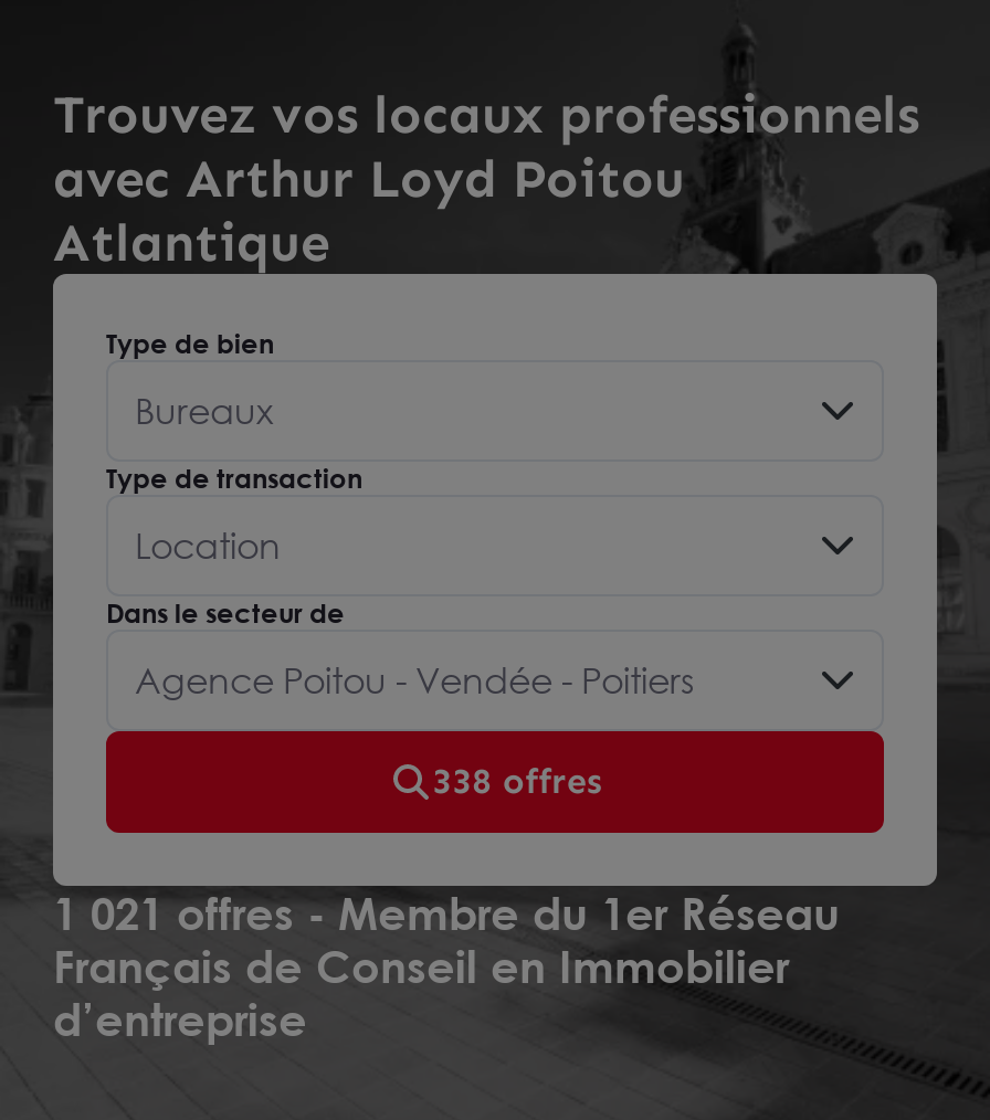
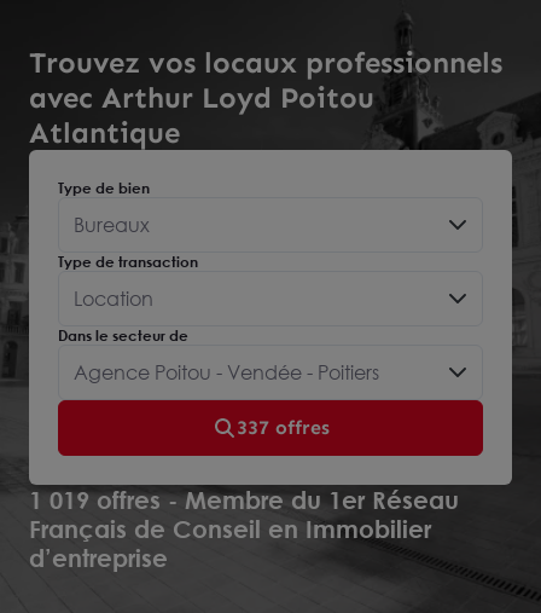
- 338 offres
+ 337 offres

- 1 021 offres - Membre du 1er Réseau
+ 1 019 offres - Membre du 1er Réseau
